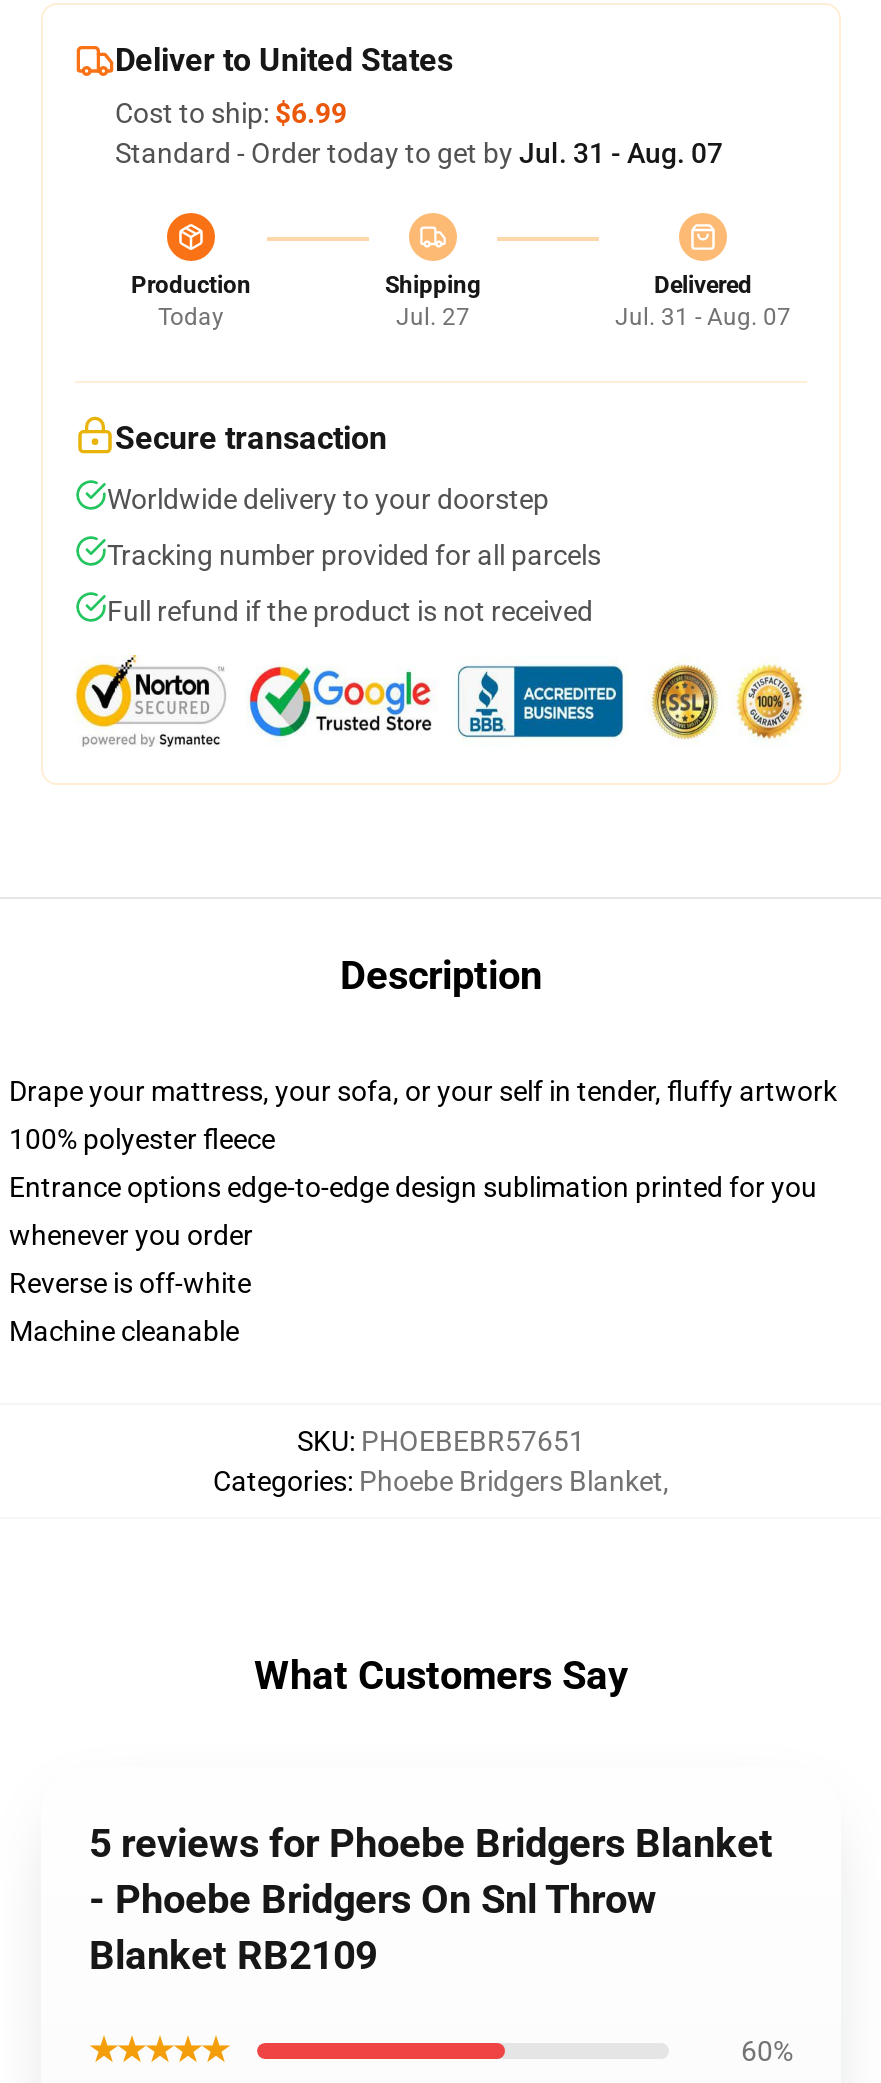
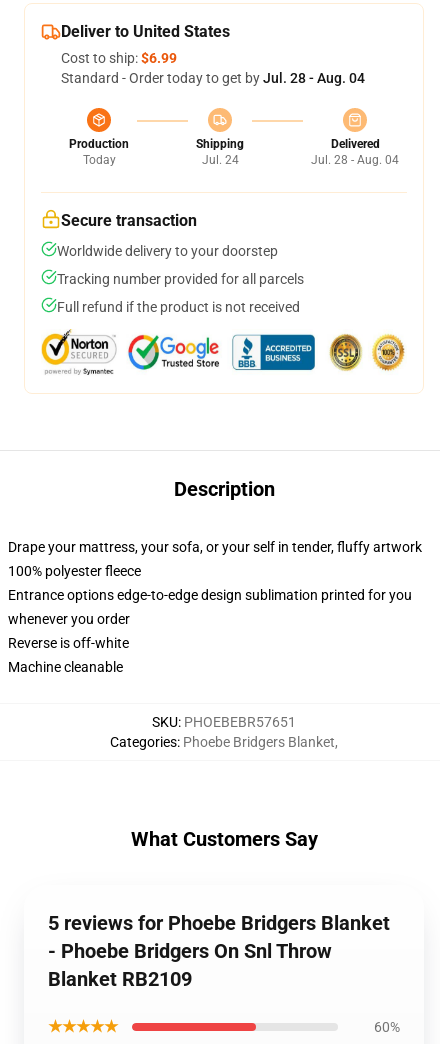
- Standard - Order today to get by Jul. 31 - Aug. 07
+ Standard - Order today to get by Jul. 28 - Aug. 04

- Jul. 27
+ Jul. 24

- Jul. 31 - Aug. 07
+ Jul. 28 - Aug. 04
